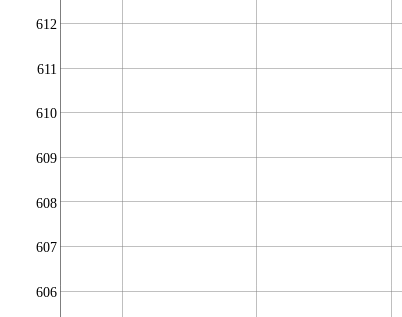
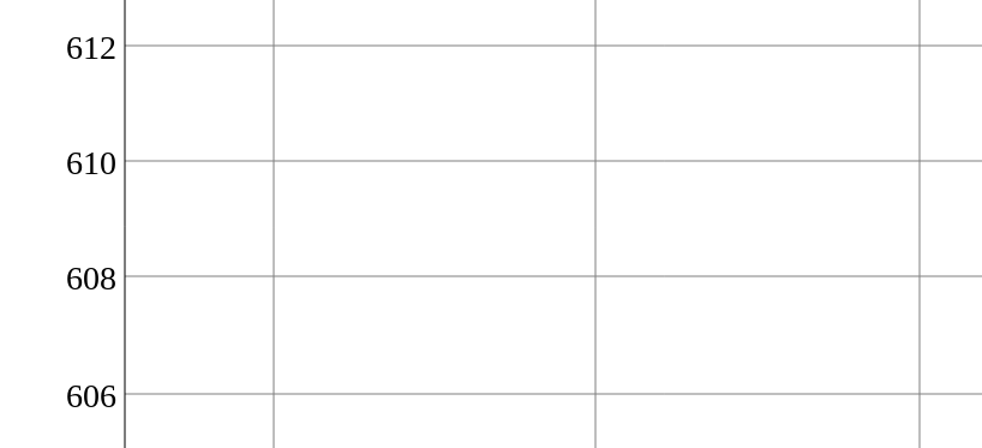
- 611

- 609

- 607
